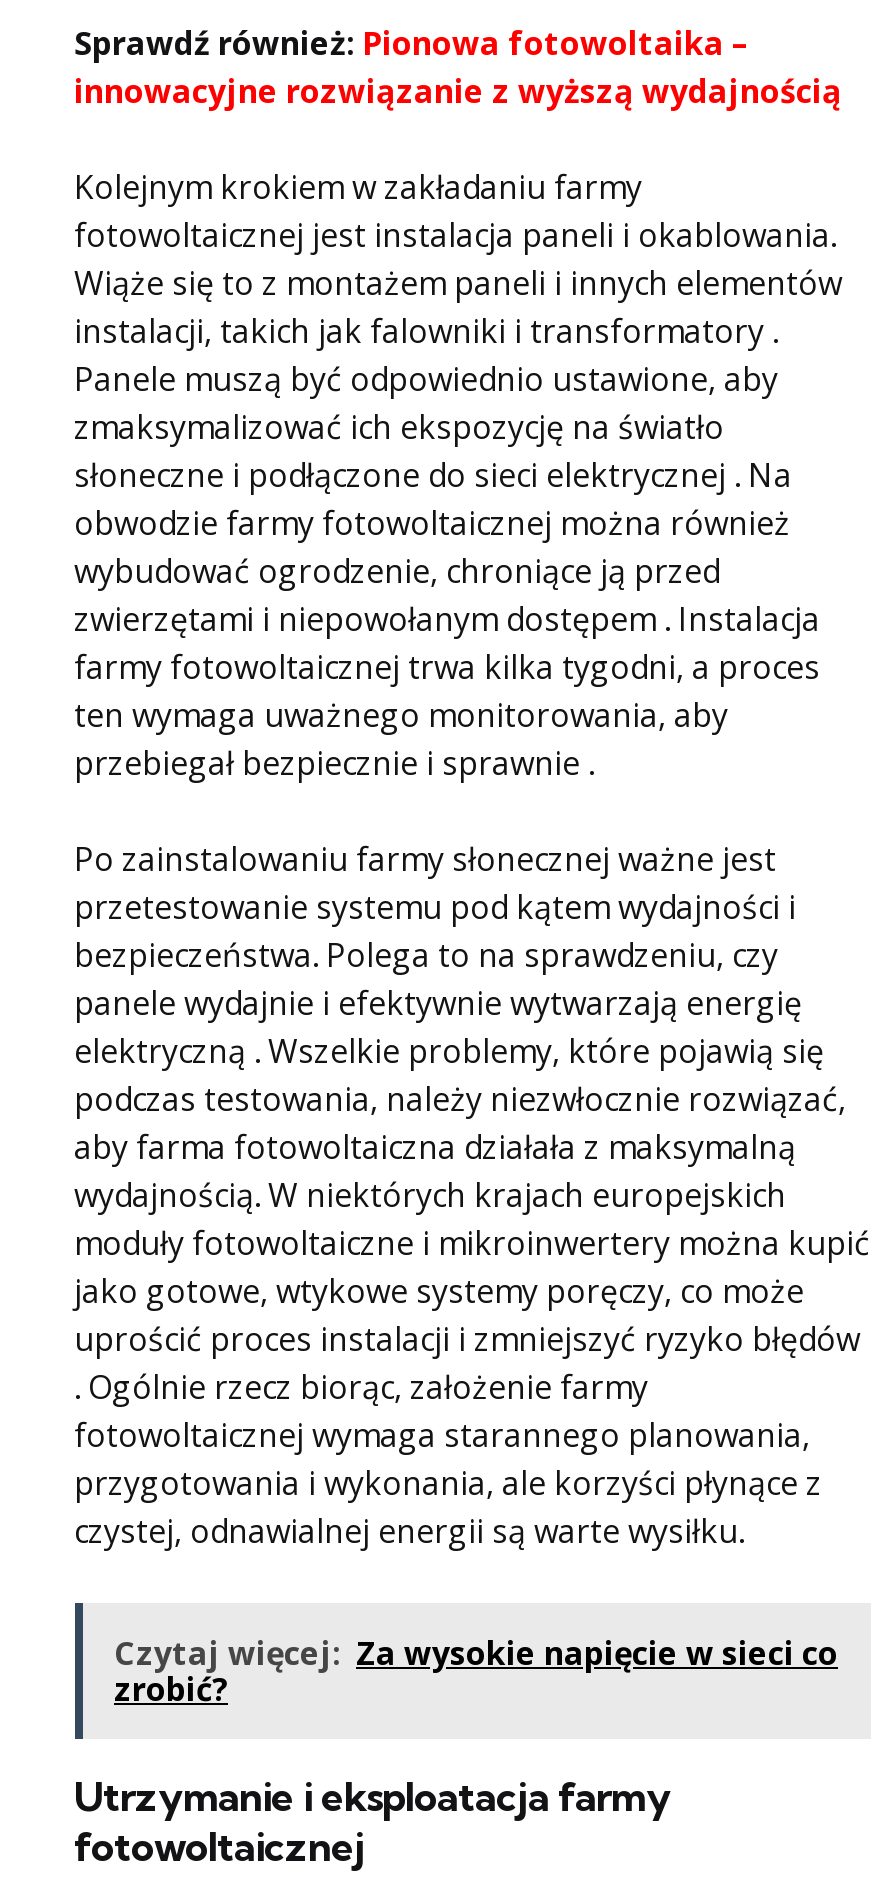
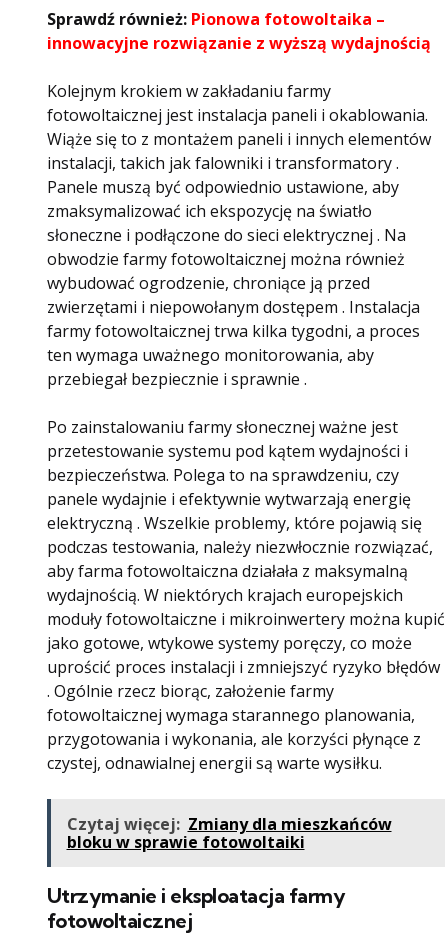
- Czytaj więcej: Za wysokie napięcie w sieci co
- zrobić?
+ Czytaj więcej: Zmiany dla mieszkańców
+ bloku w sprawie fotowoltaiki
